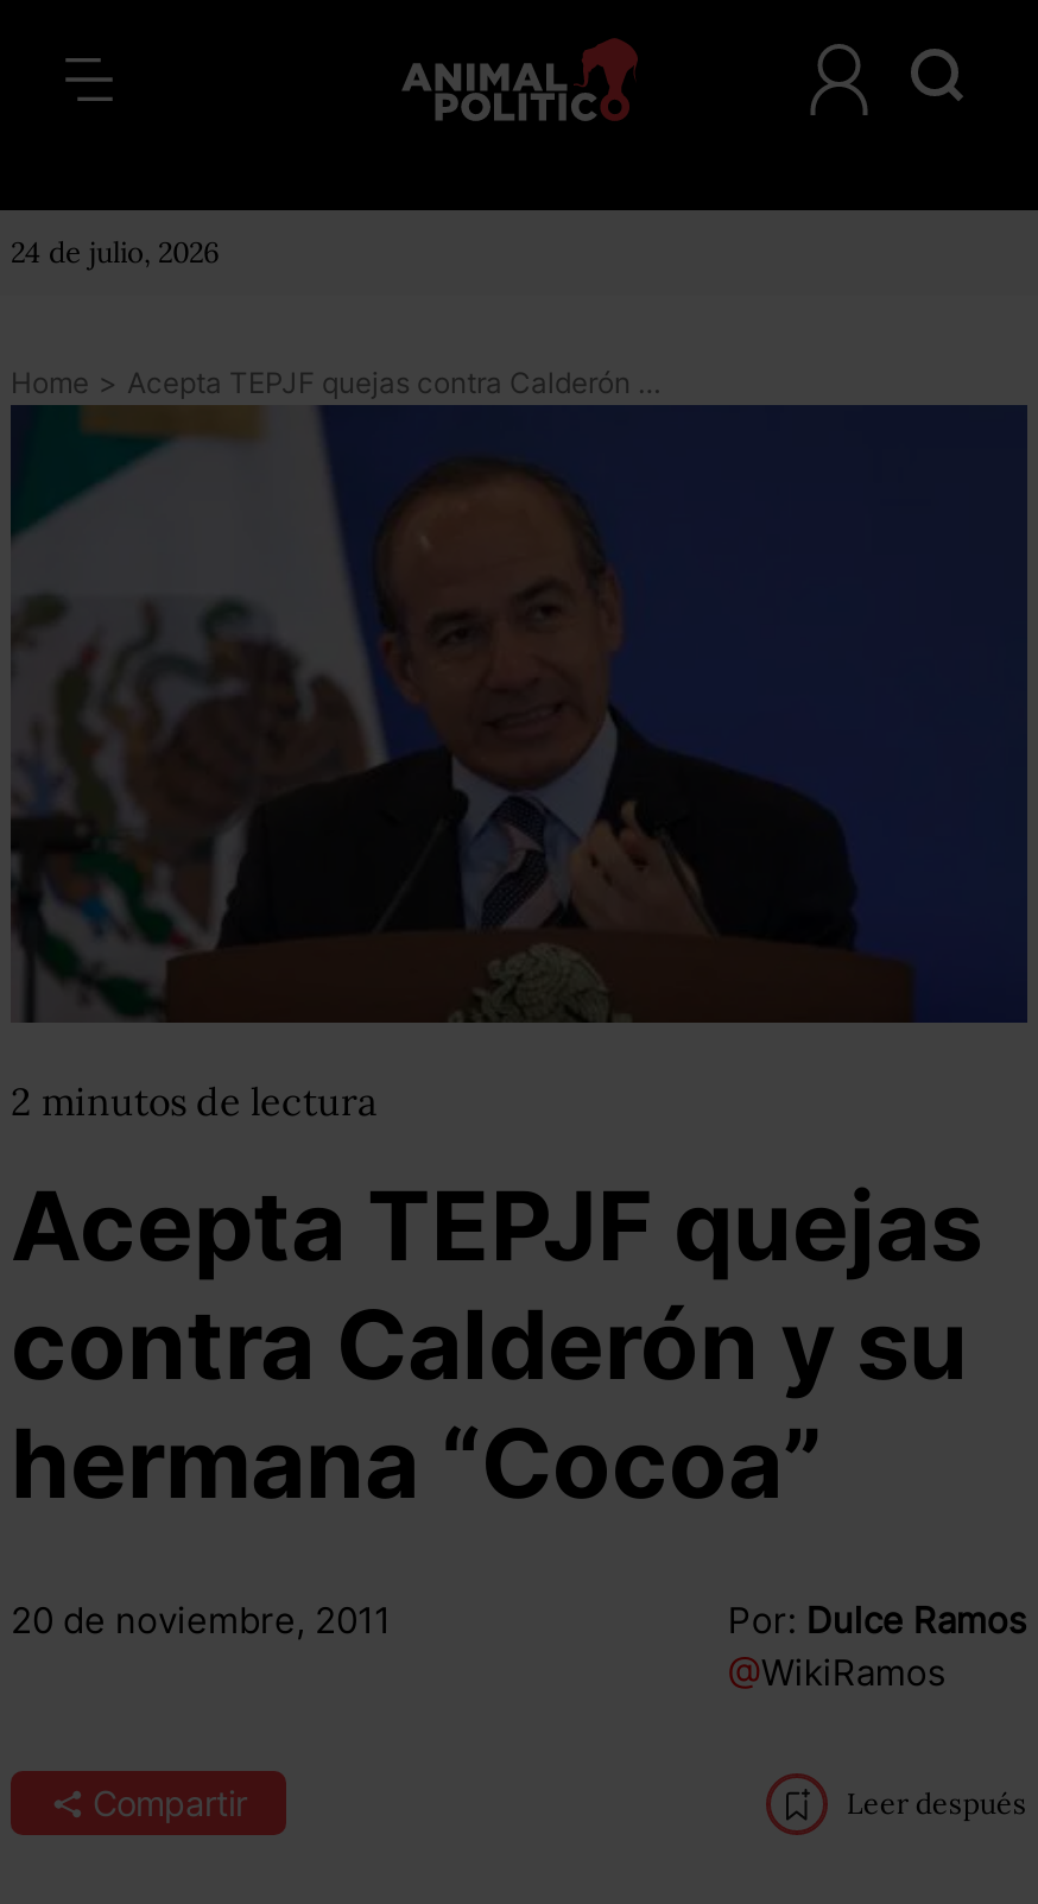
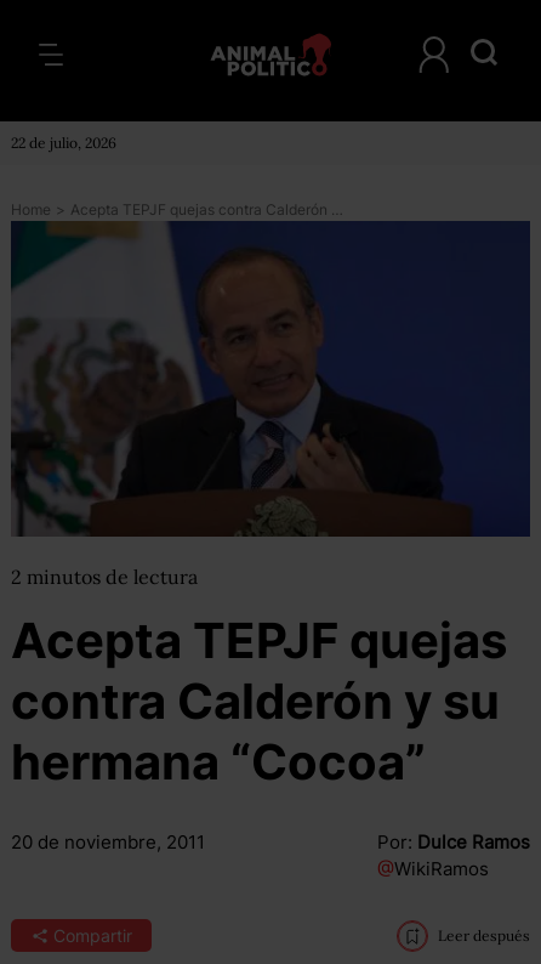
- 24 de julio, 2026
+ 22 de julio, 2026
